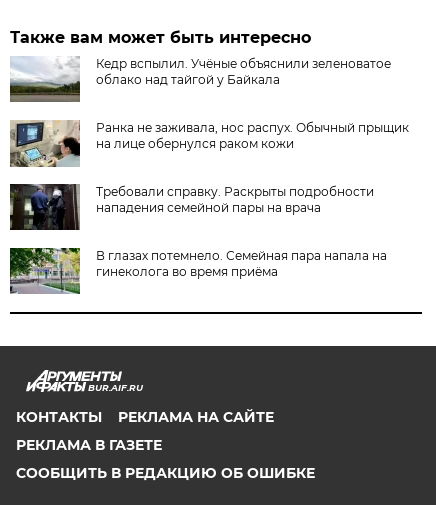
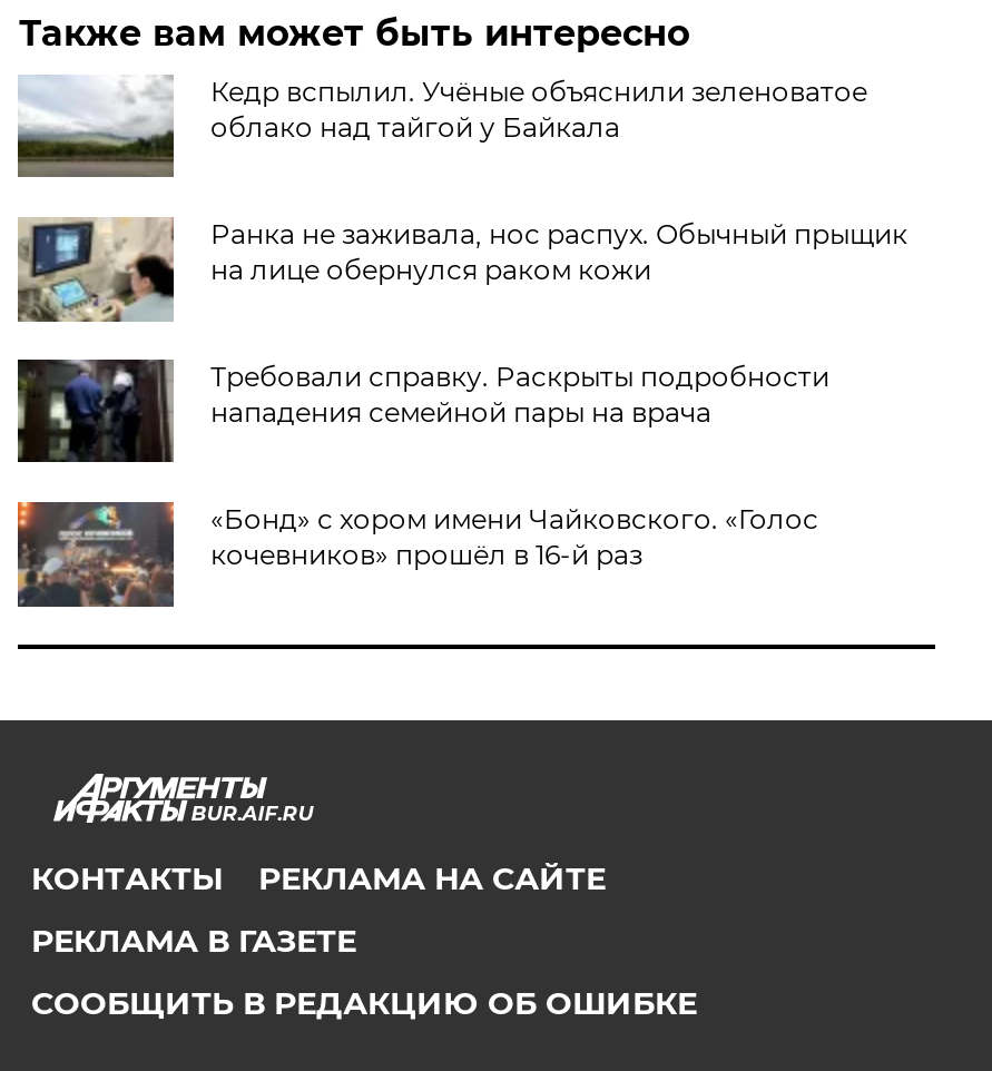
- [image]
- В глазах потемнело. Семейная пара напала на
- гинеколога во время приёма
+ [image]
+ «Бонд» с хором имени Чайковского. «Голос
+ кочевников» прошёл в 16-й раз
